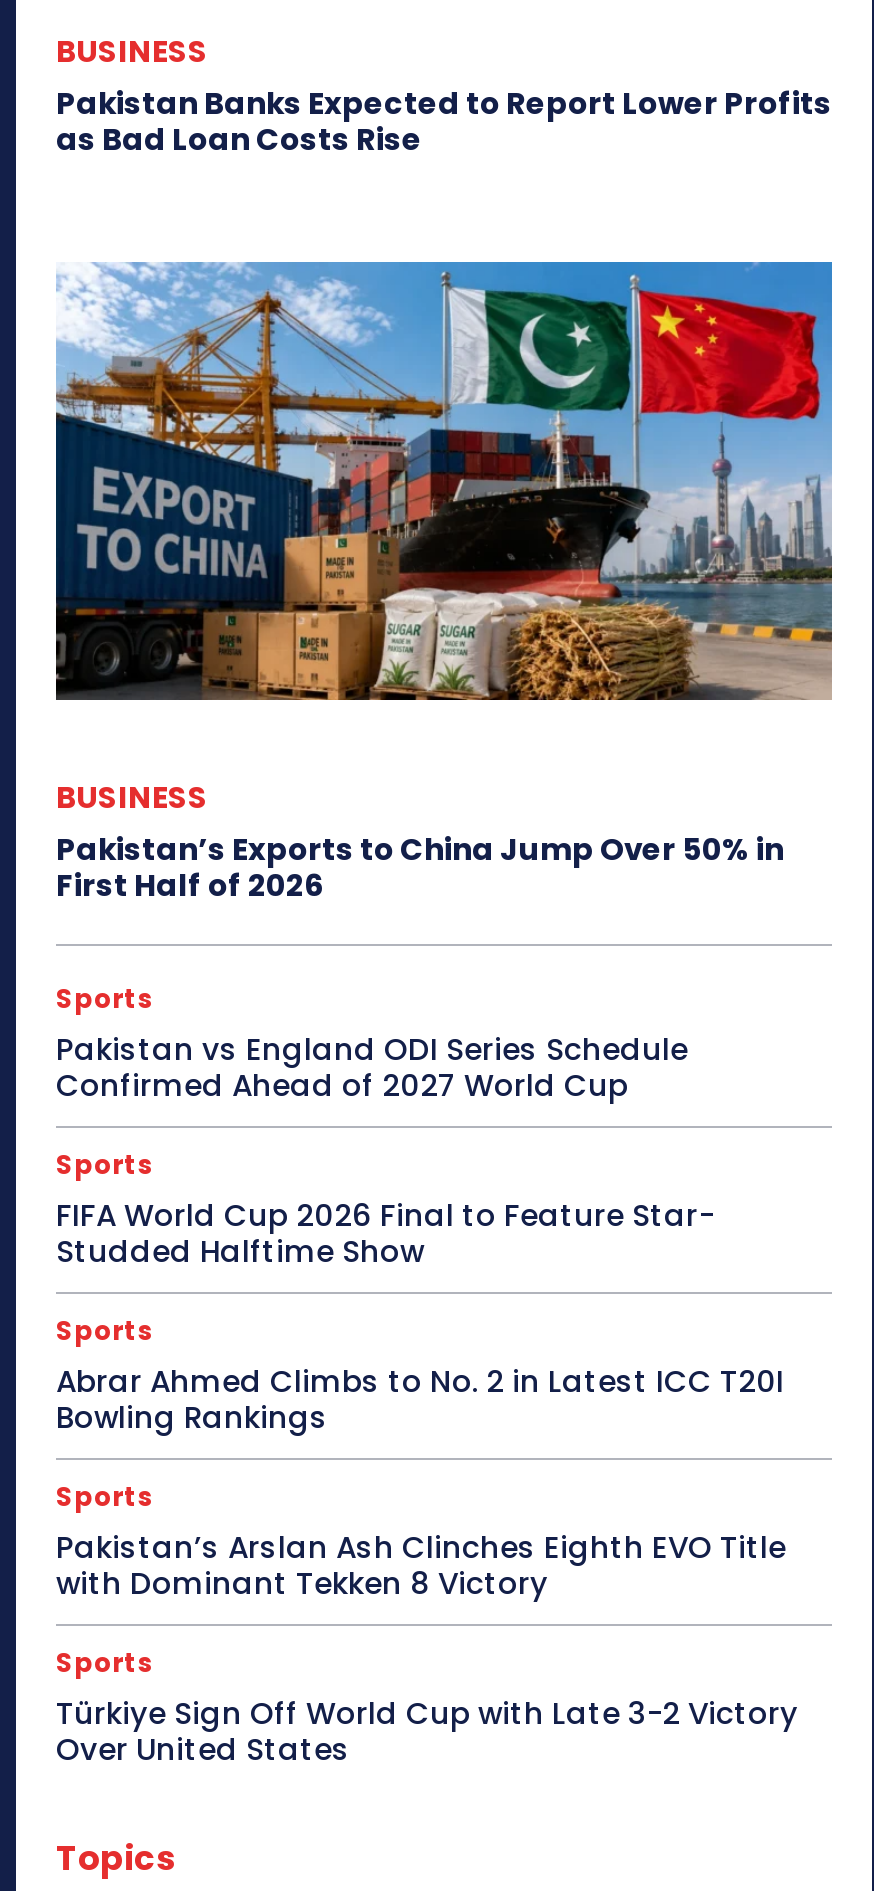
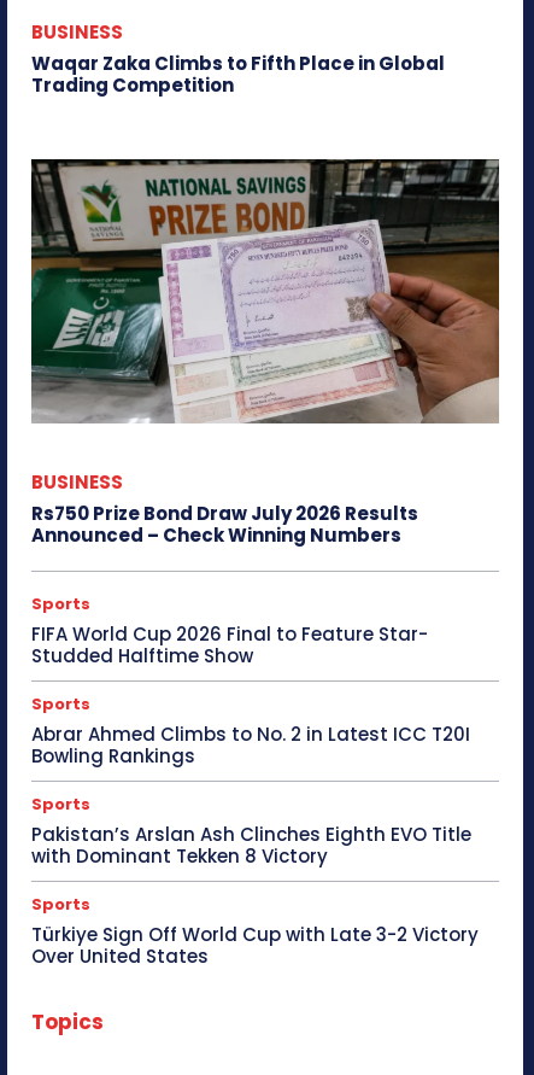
- Pakistan Banks Expected to Report Lower Profits
- as Bad Loan Costs Rise
+ Waqar Zaka Climbs to Fifth Place in Global
+ Trading Competition

- [image]
+ [image]

- Pakistan’s Exports to China Jump Over 50% in
- First Half of 2026
- Sports
- Pakistan vs England ODI Series Schedule
- Confirmed Ahead of 2027 World Cup
+ Rs750 Prize Bond Draw July 2026 Results
+ Announced – Check Winning Numbers
